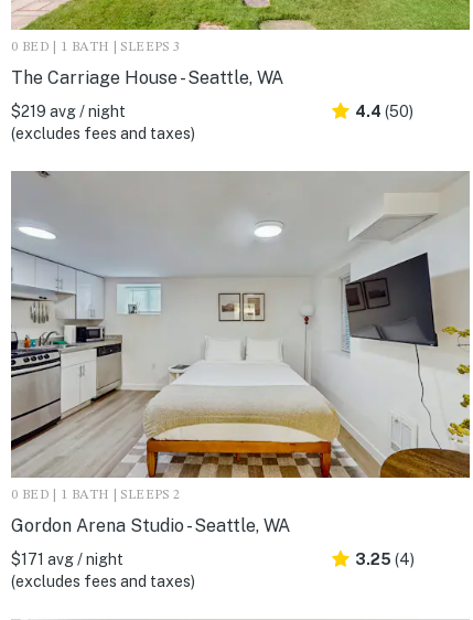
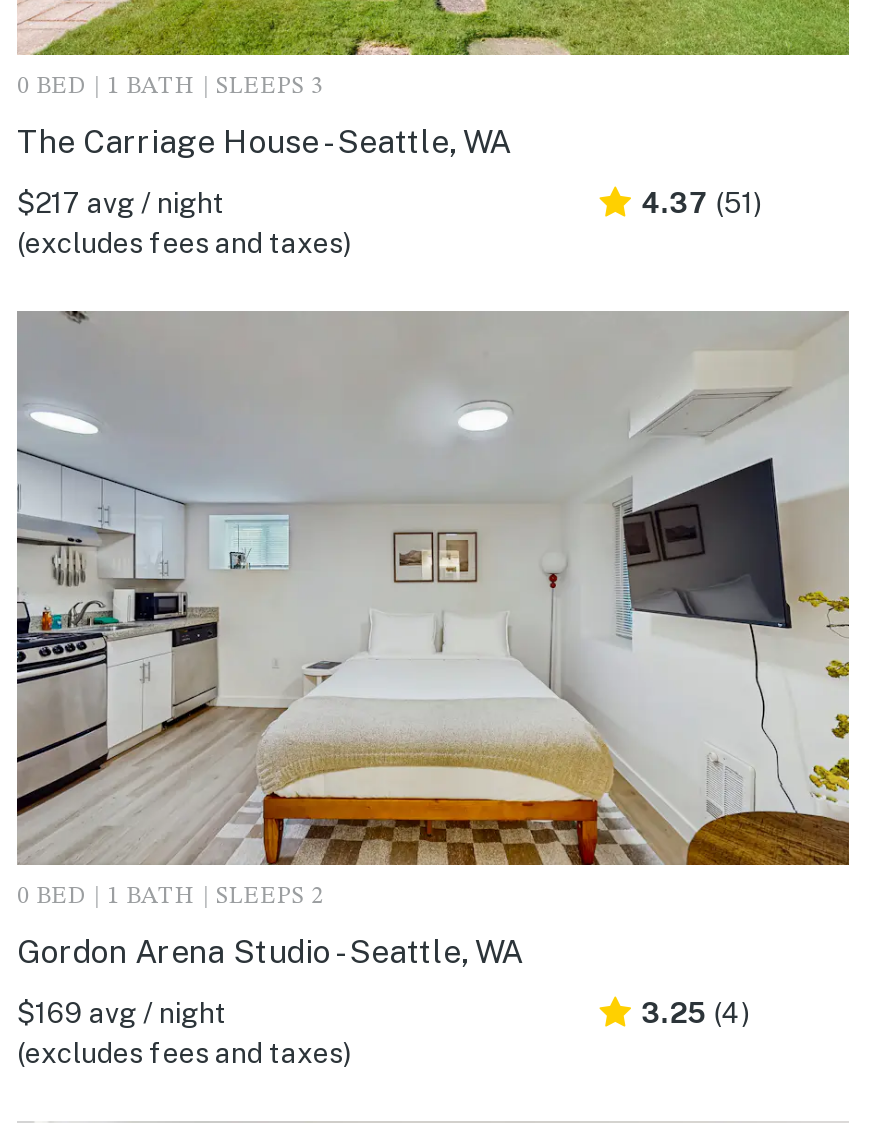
- $219 avg / night
+ $217 avg / night

- 4.4 (50)
+ 4.37 (51)

- $171 avg / night
+ $169 avg / night
